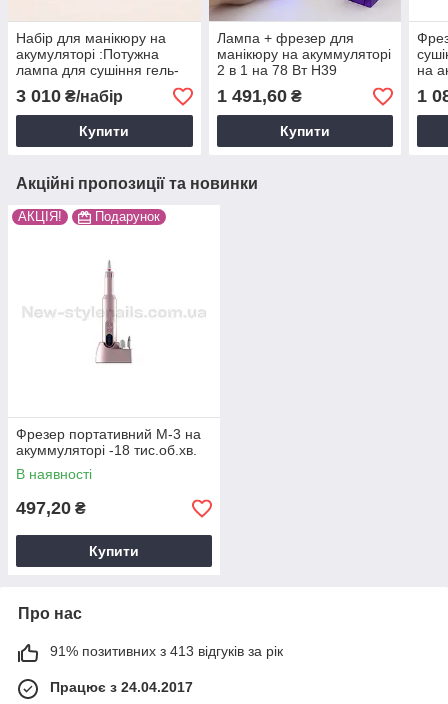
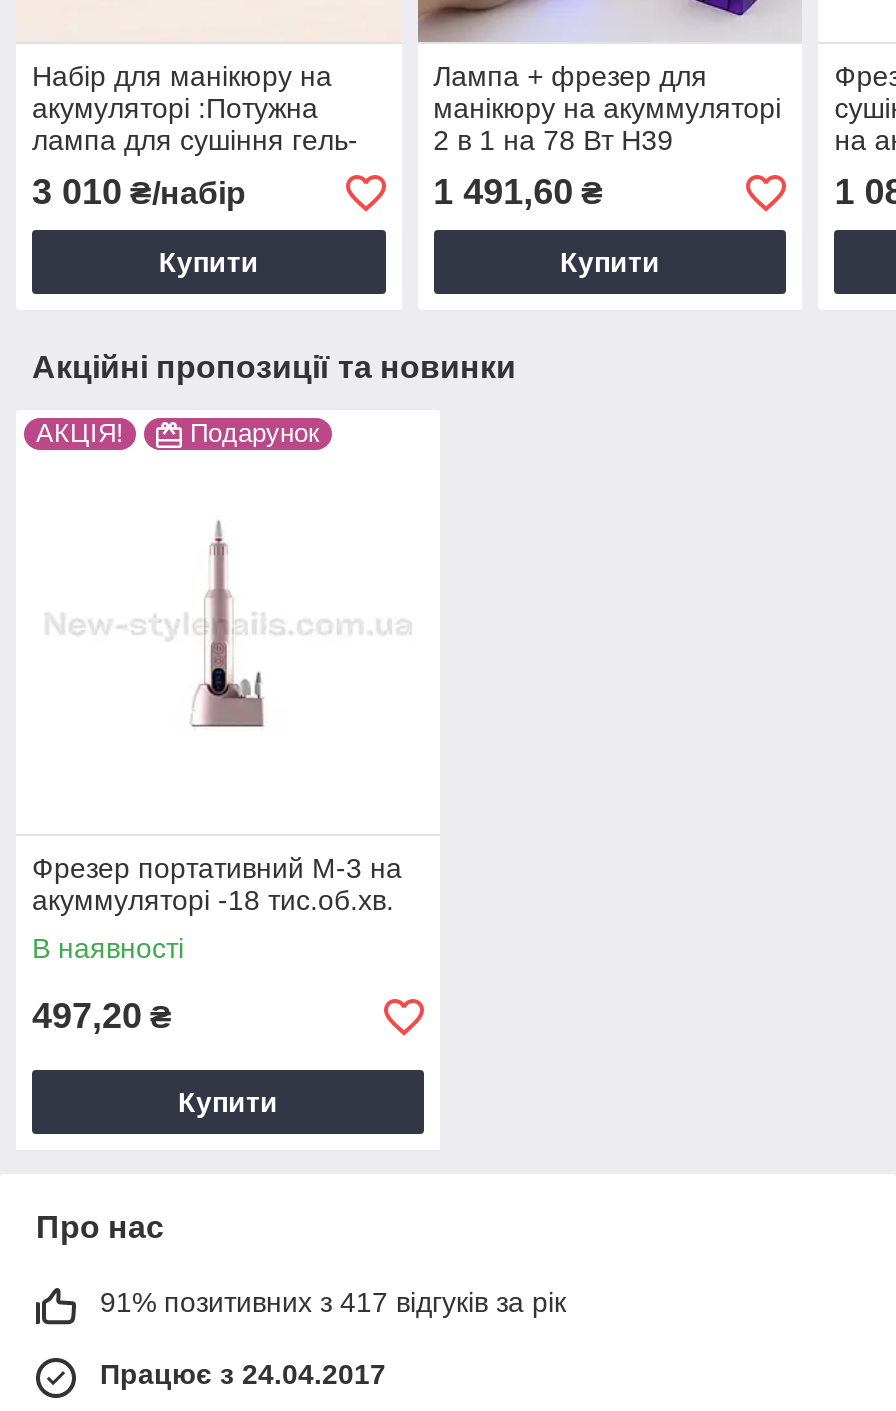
- 91% позитивних з 413 відгуків за рік
+ 91% позитивних з 417 відгуків за рік
